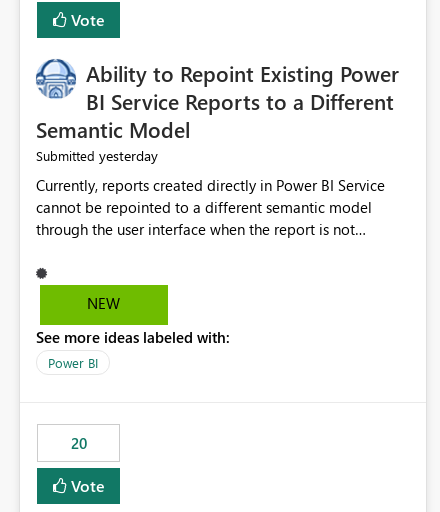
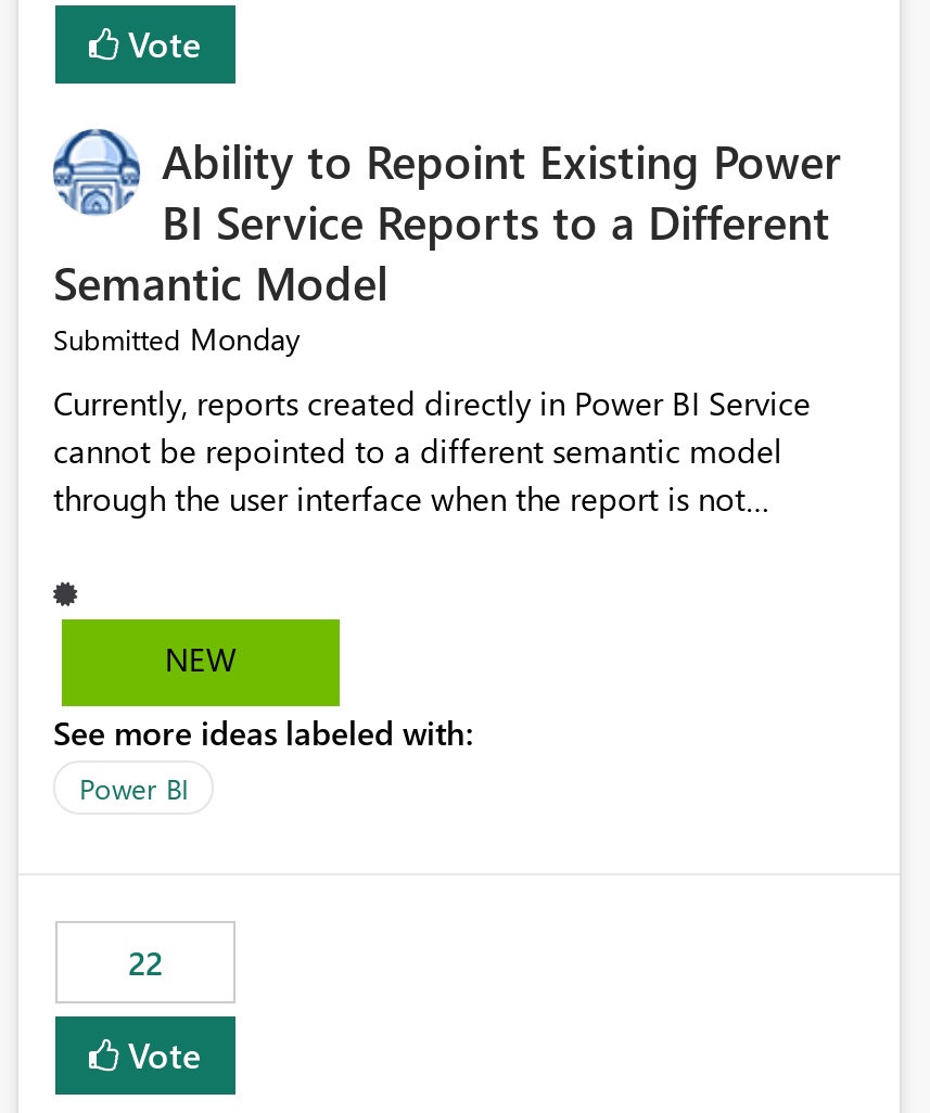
- Submitted yesterday
+ Submitted Monday

- 20
+ 22
